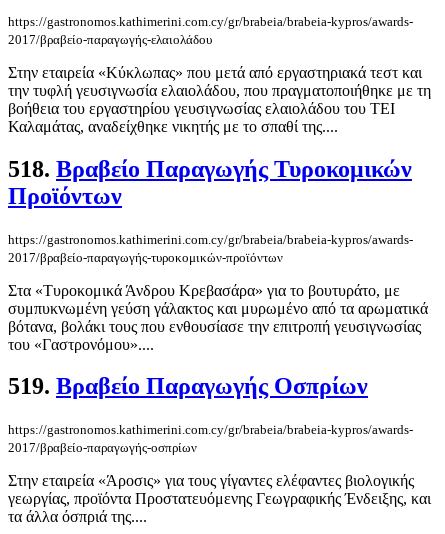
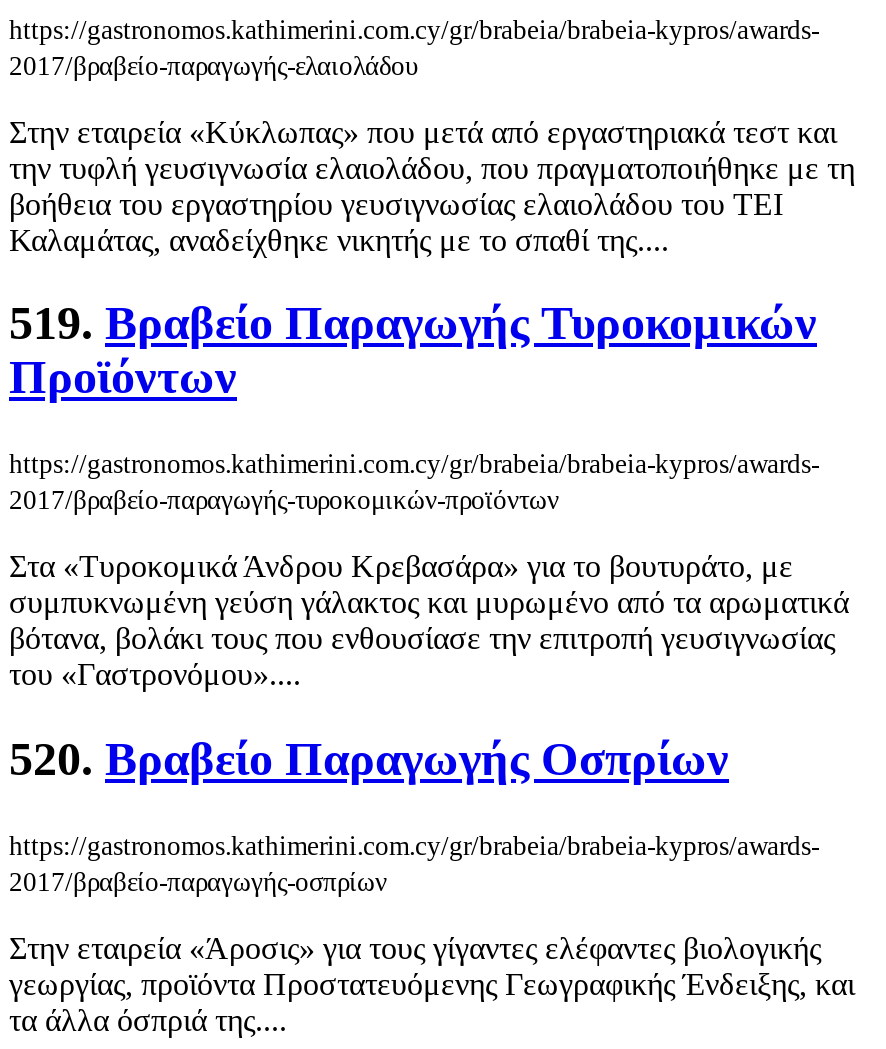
- 518. Βραβείο Παραγωγής Τυροκομικών
+ 519. Βραβείο Παραγωγής Τυροκομικών

- 519. Βραβείο Παραγωγής Οσπρίων
+ 520. Βραβείο Παραγωγής Οσπρίων
